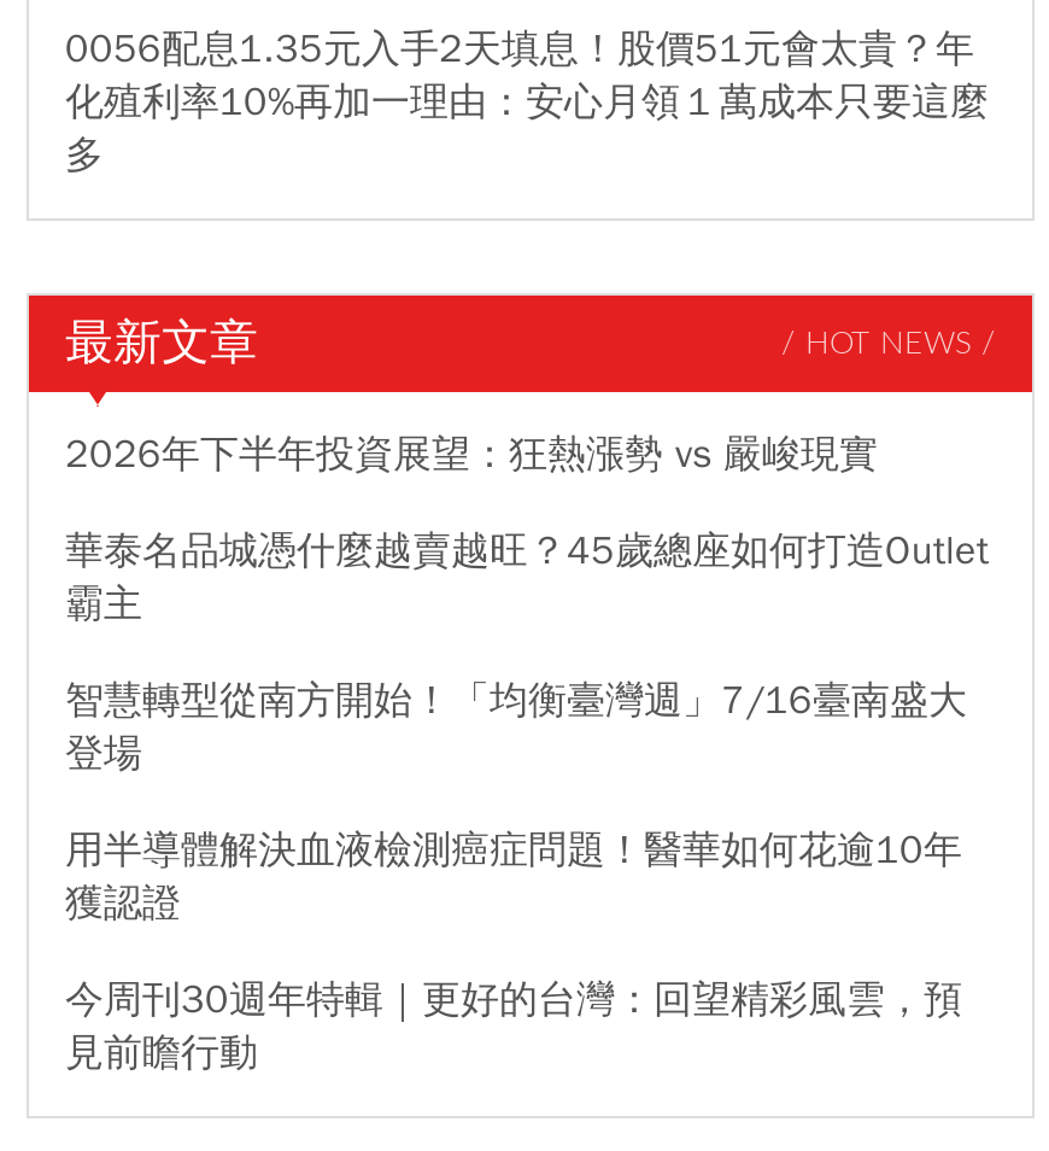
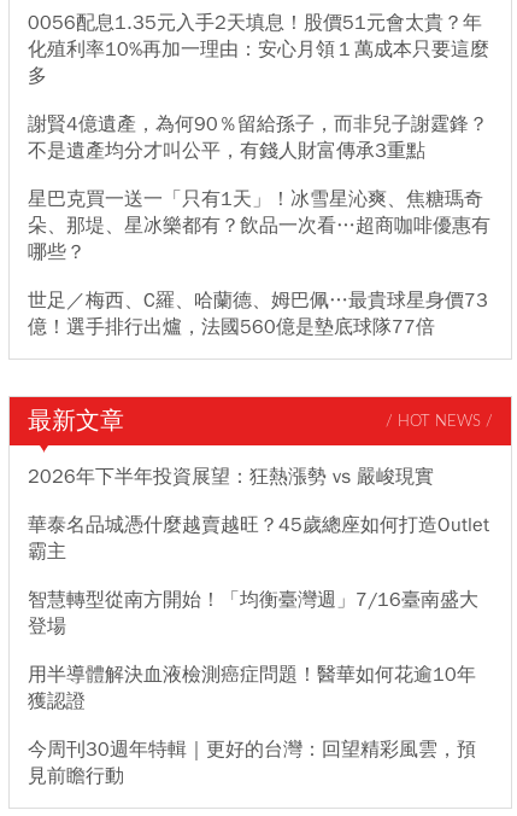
+ 謝賢4億遺產，為何90％留給孫子，而非兒子謝霆鋒？
+ 不是遺產均分才叫公平，有錢人財富傳承3重點
+ 星巴克買一送一「只有1天」！冰雪星沁爽、焦糖瑪奇
+ 朵、那堤、星冰樂都有？飲品一次看…超商咖啡優惠有
+ 哪些？
+ 世足／梅西、C羅、哈蘭德、姆巴佩…最貴球星身價73
+ 億！選手排行出爐，法國560億是墊底球隊77倍
